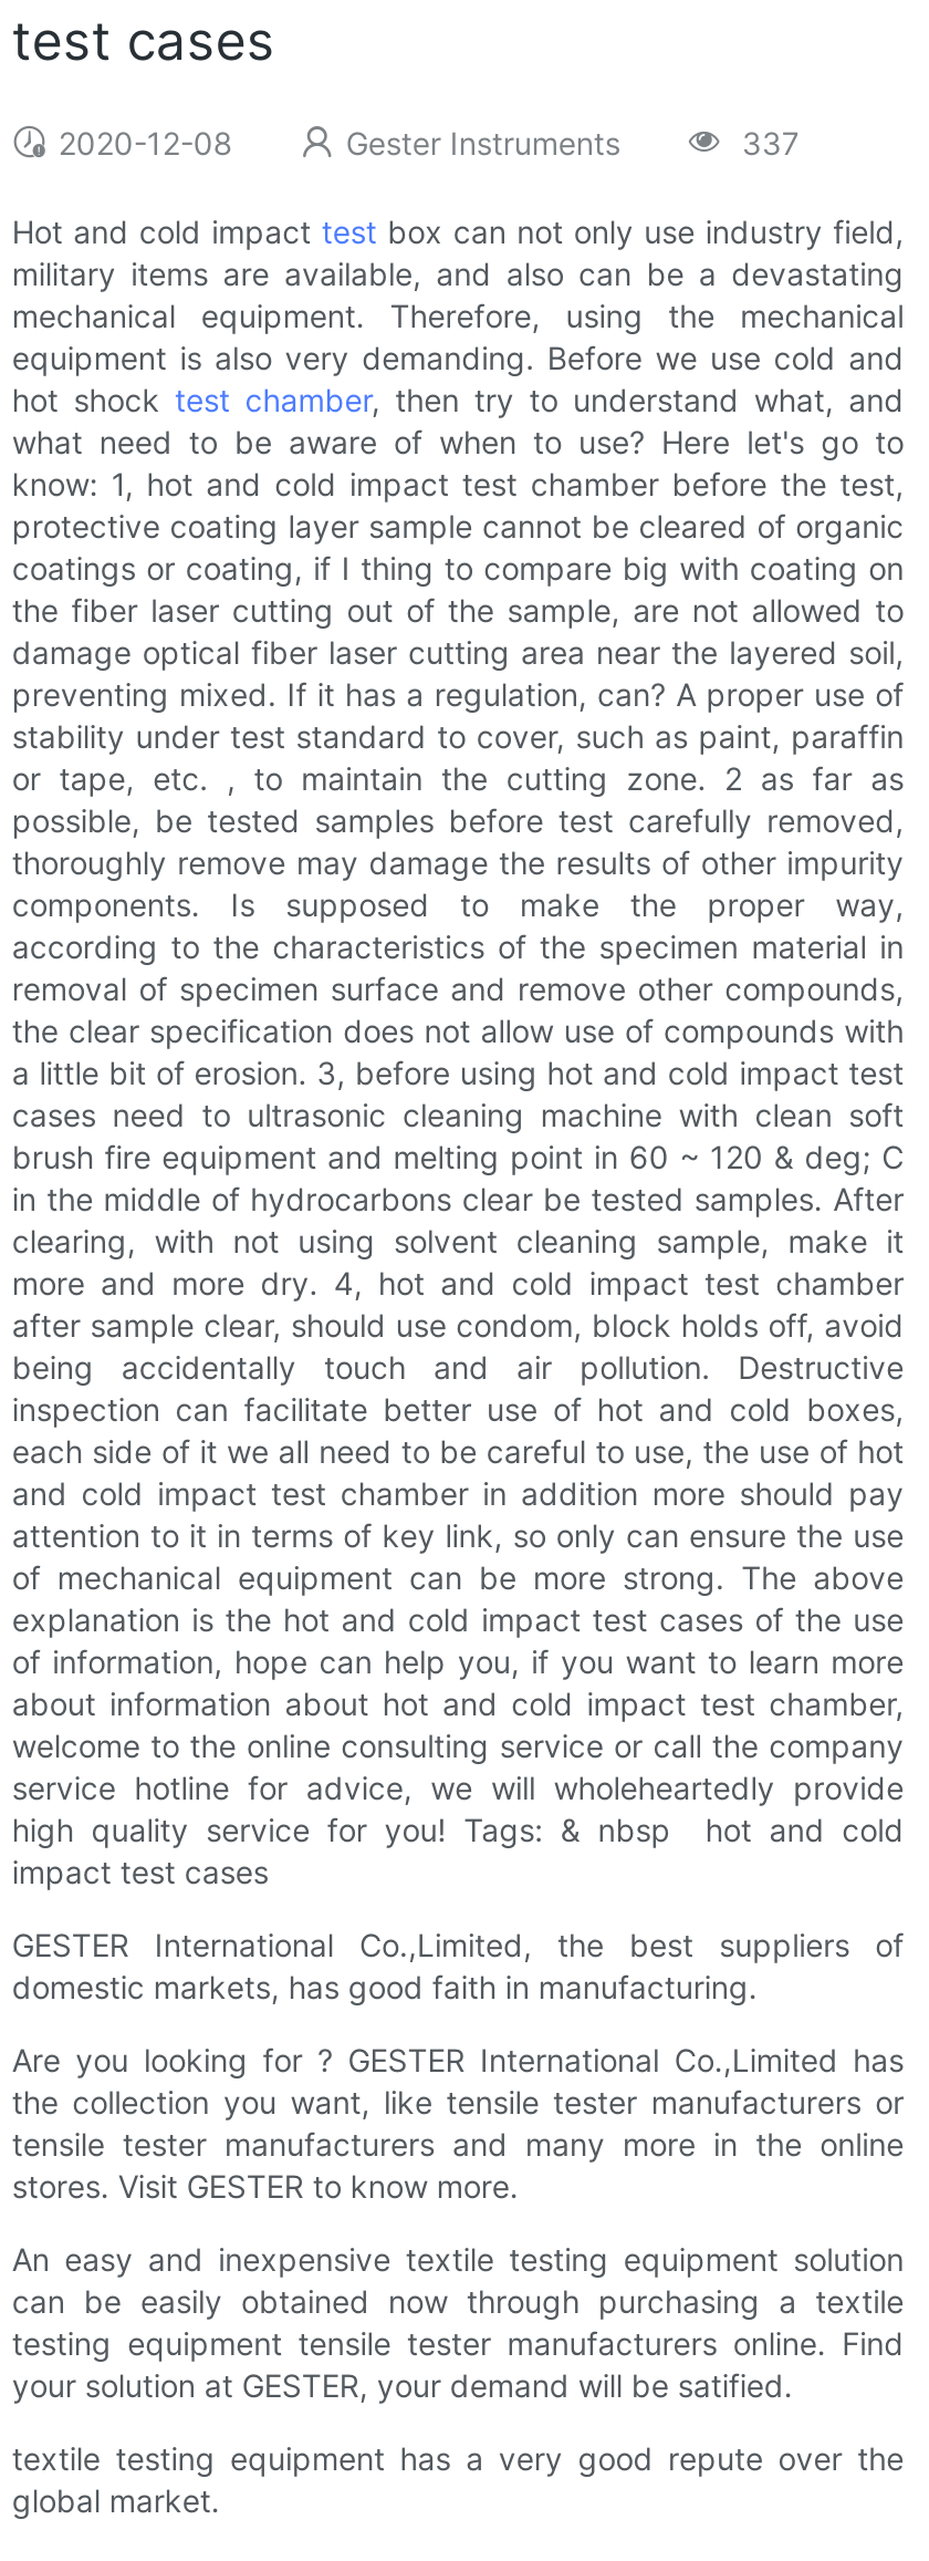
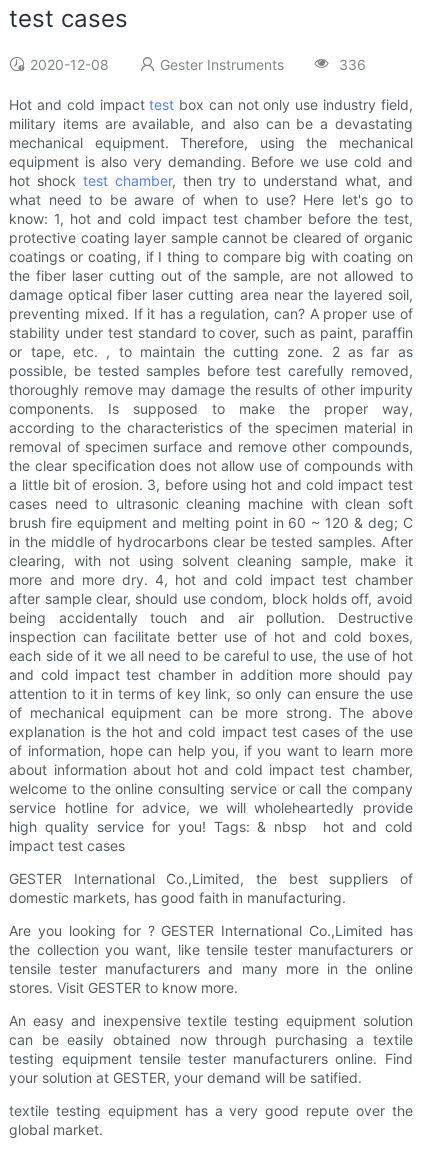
- 337
+ 336
